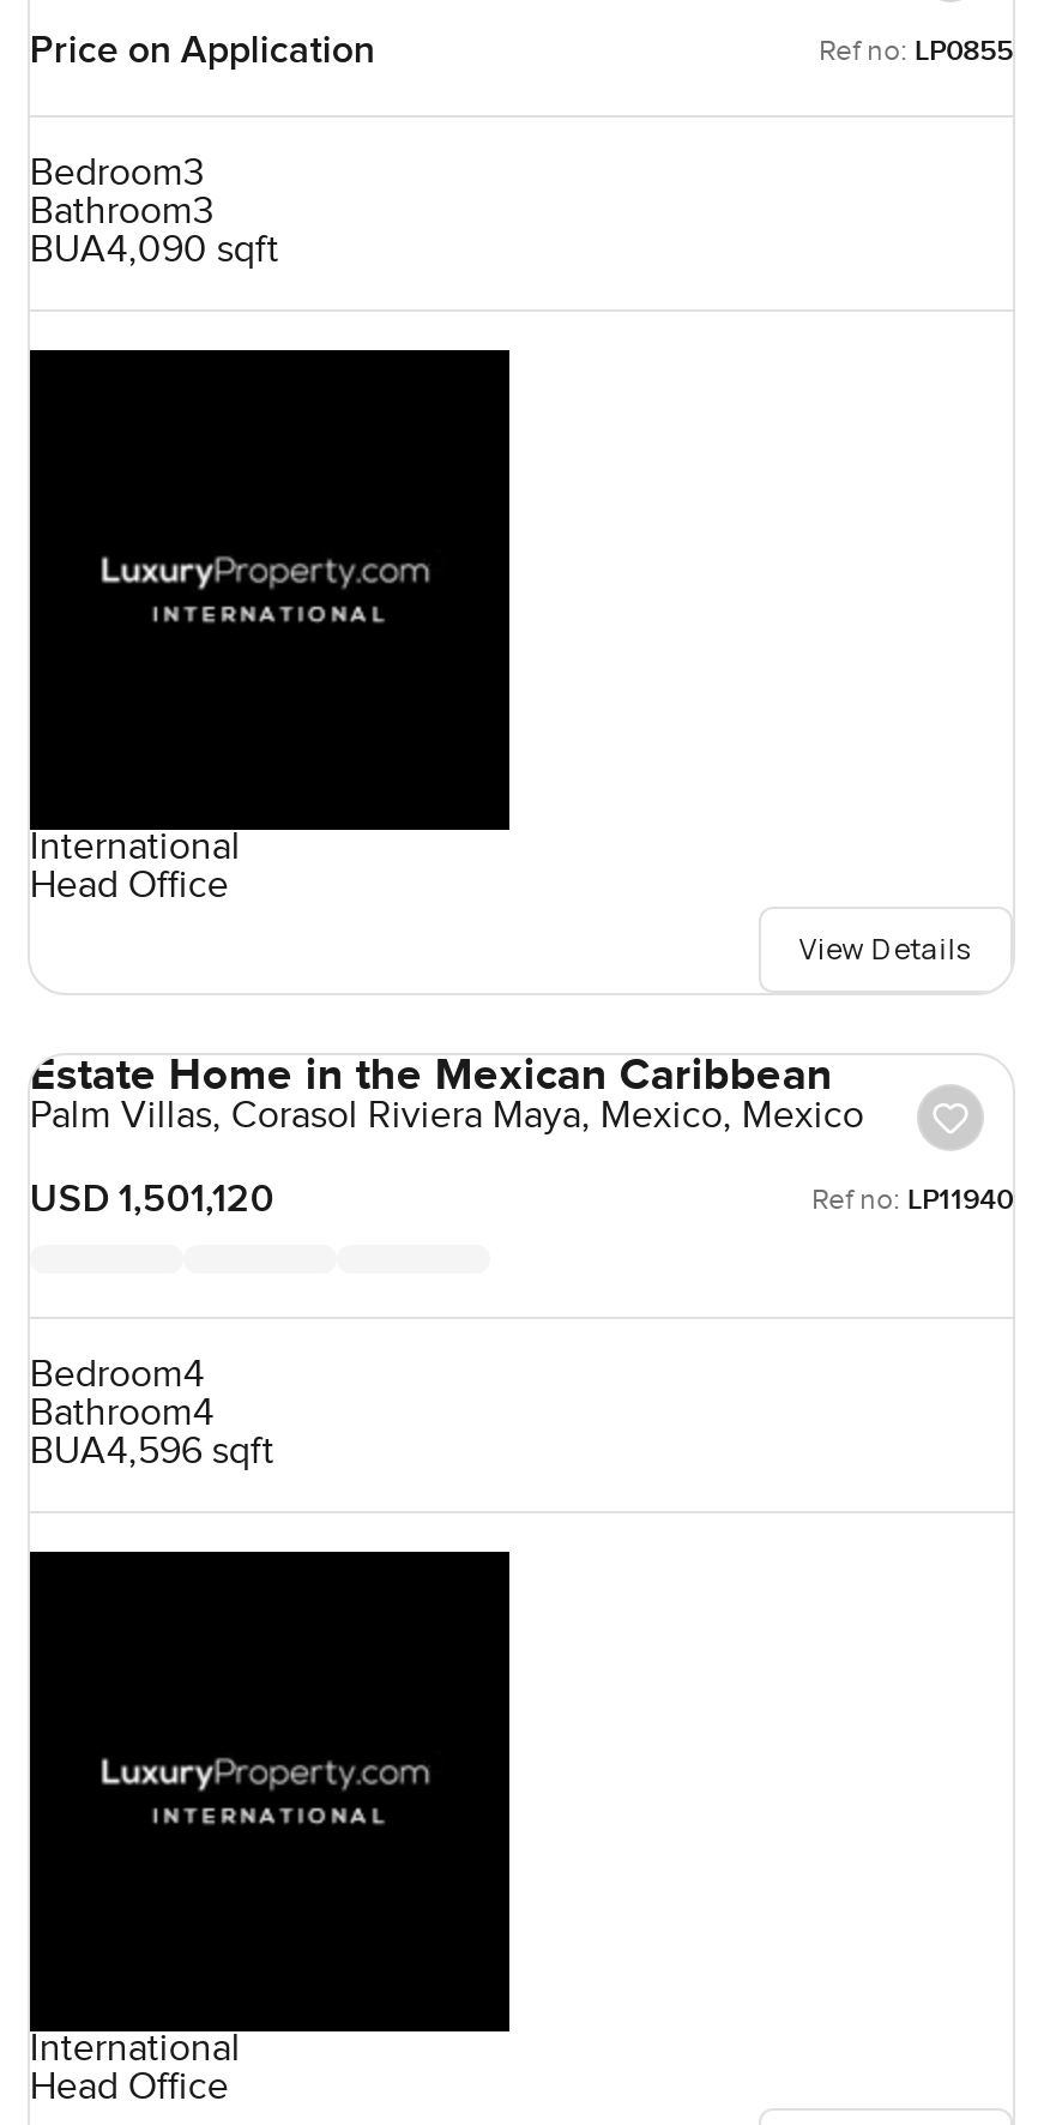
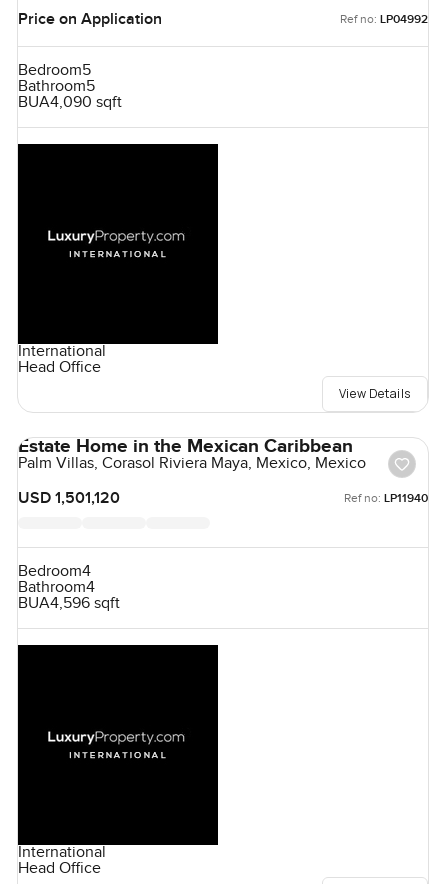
- Ref no: LP0855
+ Ref no: LP04992

- Bedroom3
+ Bedroom5

- Bathroom3
+ Bathroom5
